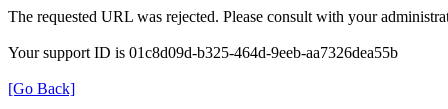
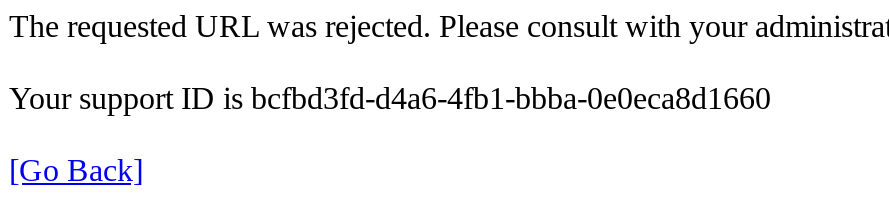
- Your support ID is 01c8d09d-b325-464d-9eeb-aa7326dea55b
+ Your support ID is bcfbd3fd-d4a6-4fb1-bbba-0e0eca8d1660
